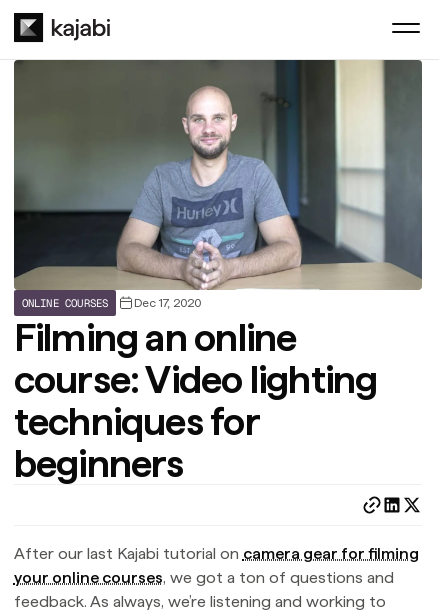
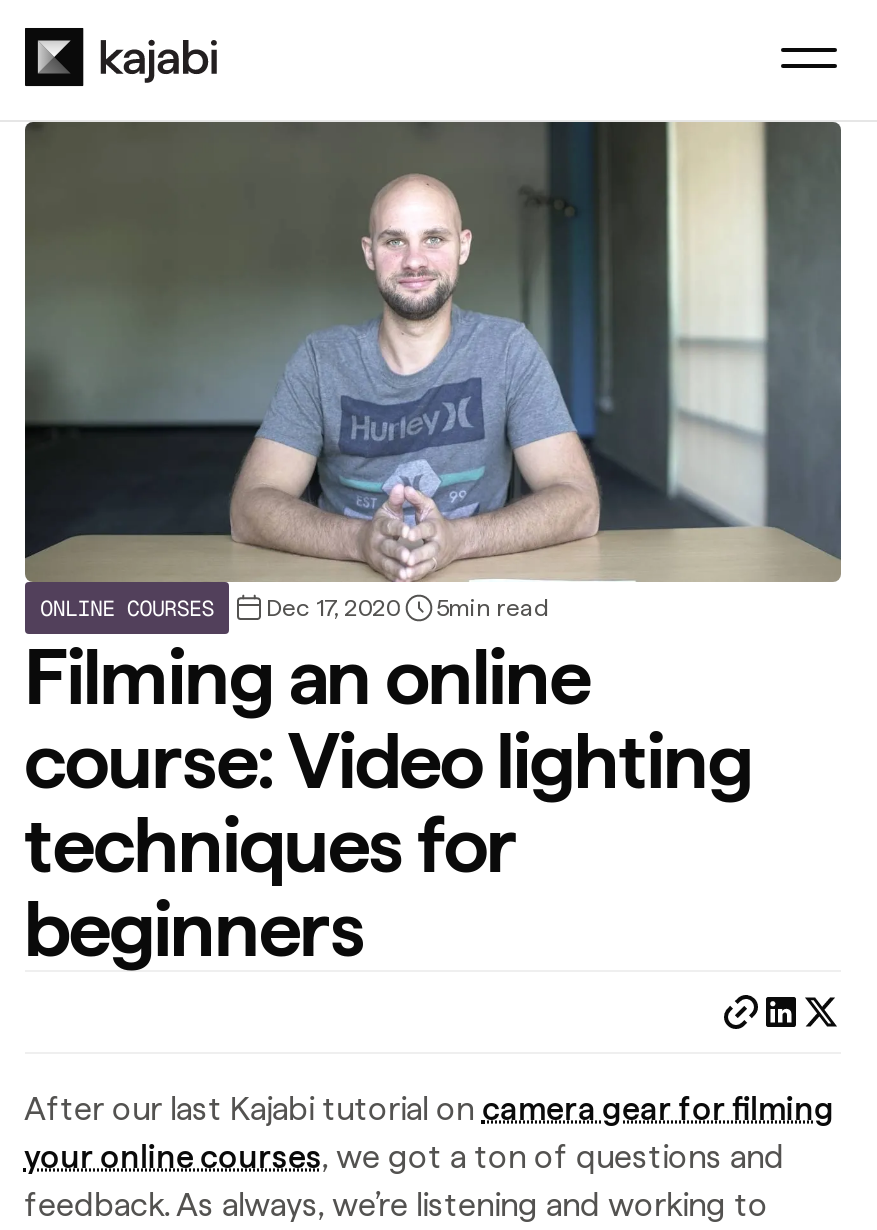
+ 5min read
